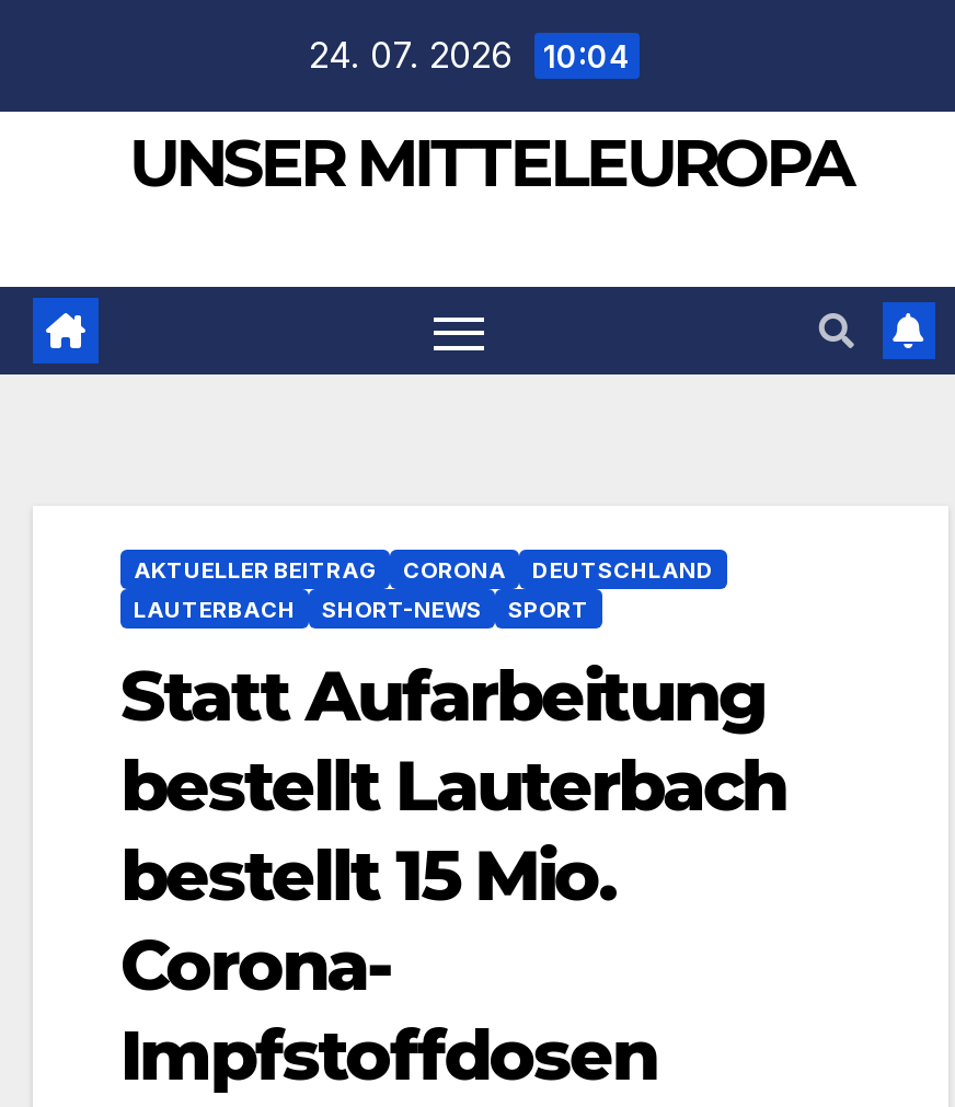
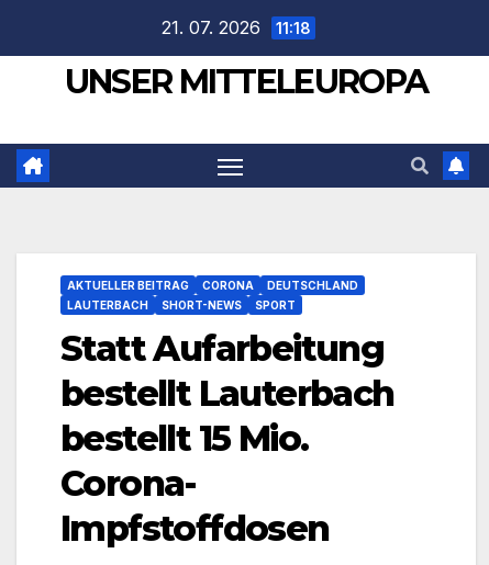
- 24. 07. 2026 10:04
+ 21. 07. 2026 11:18
